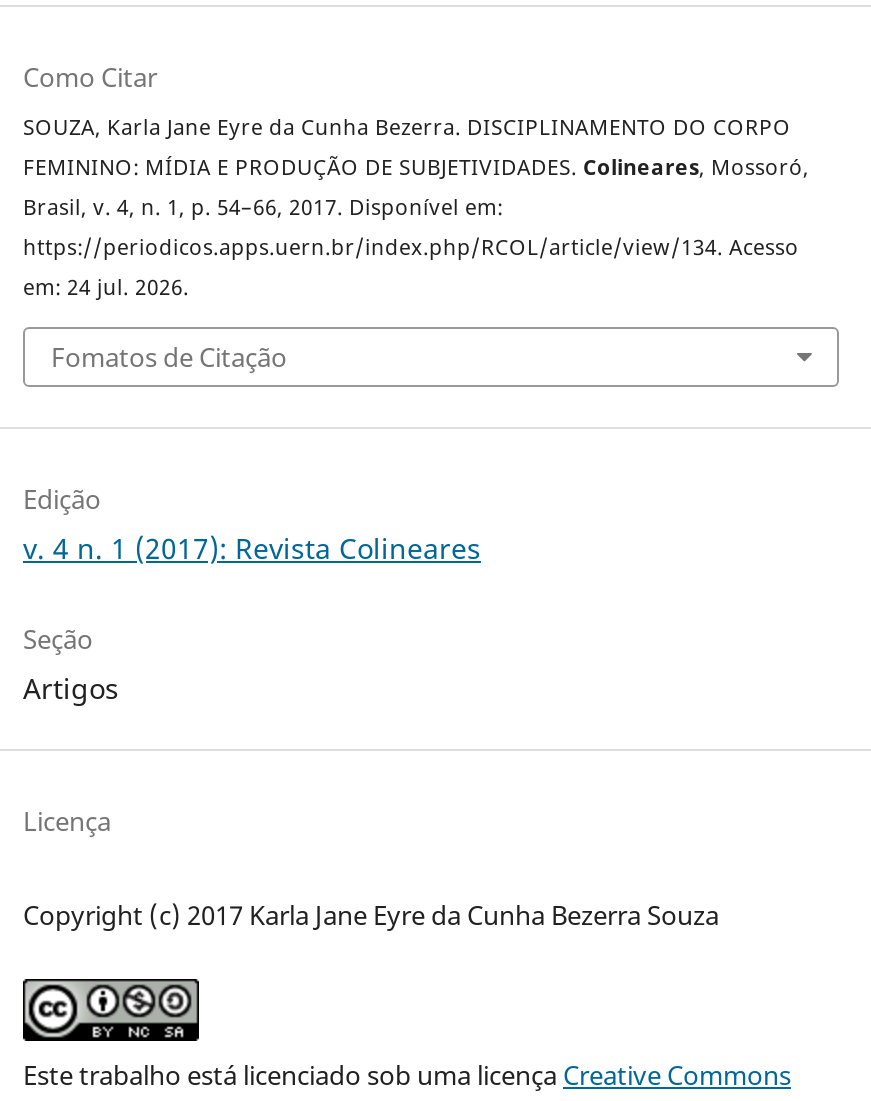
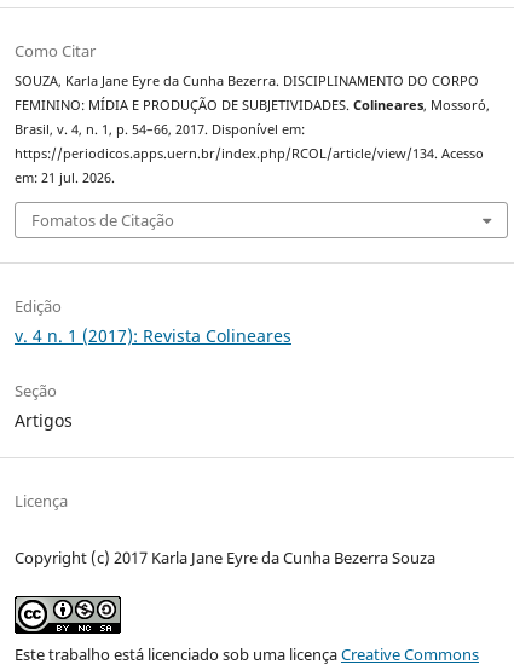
- em: 24 jul. 2026.
+ em: 21 jul. 2026.
